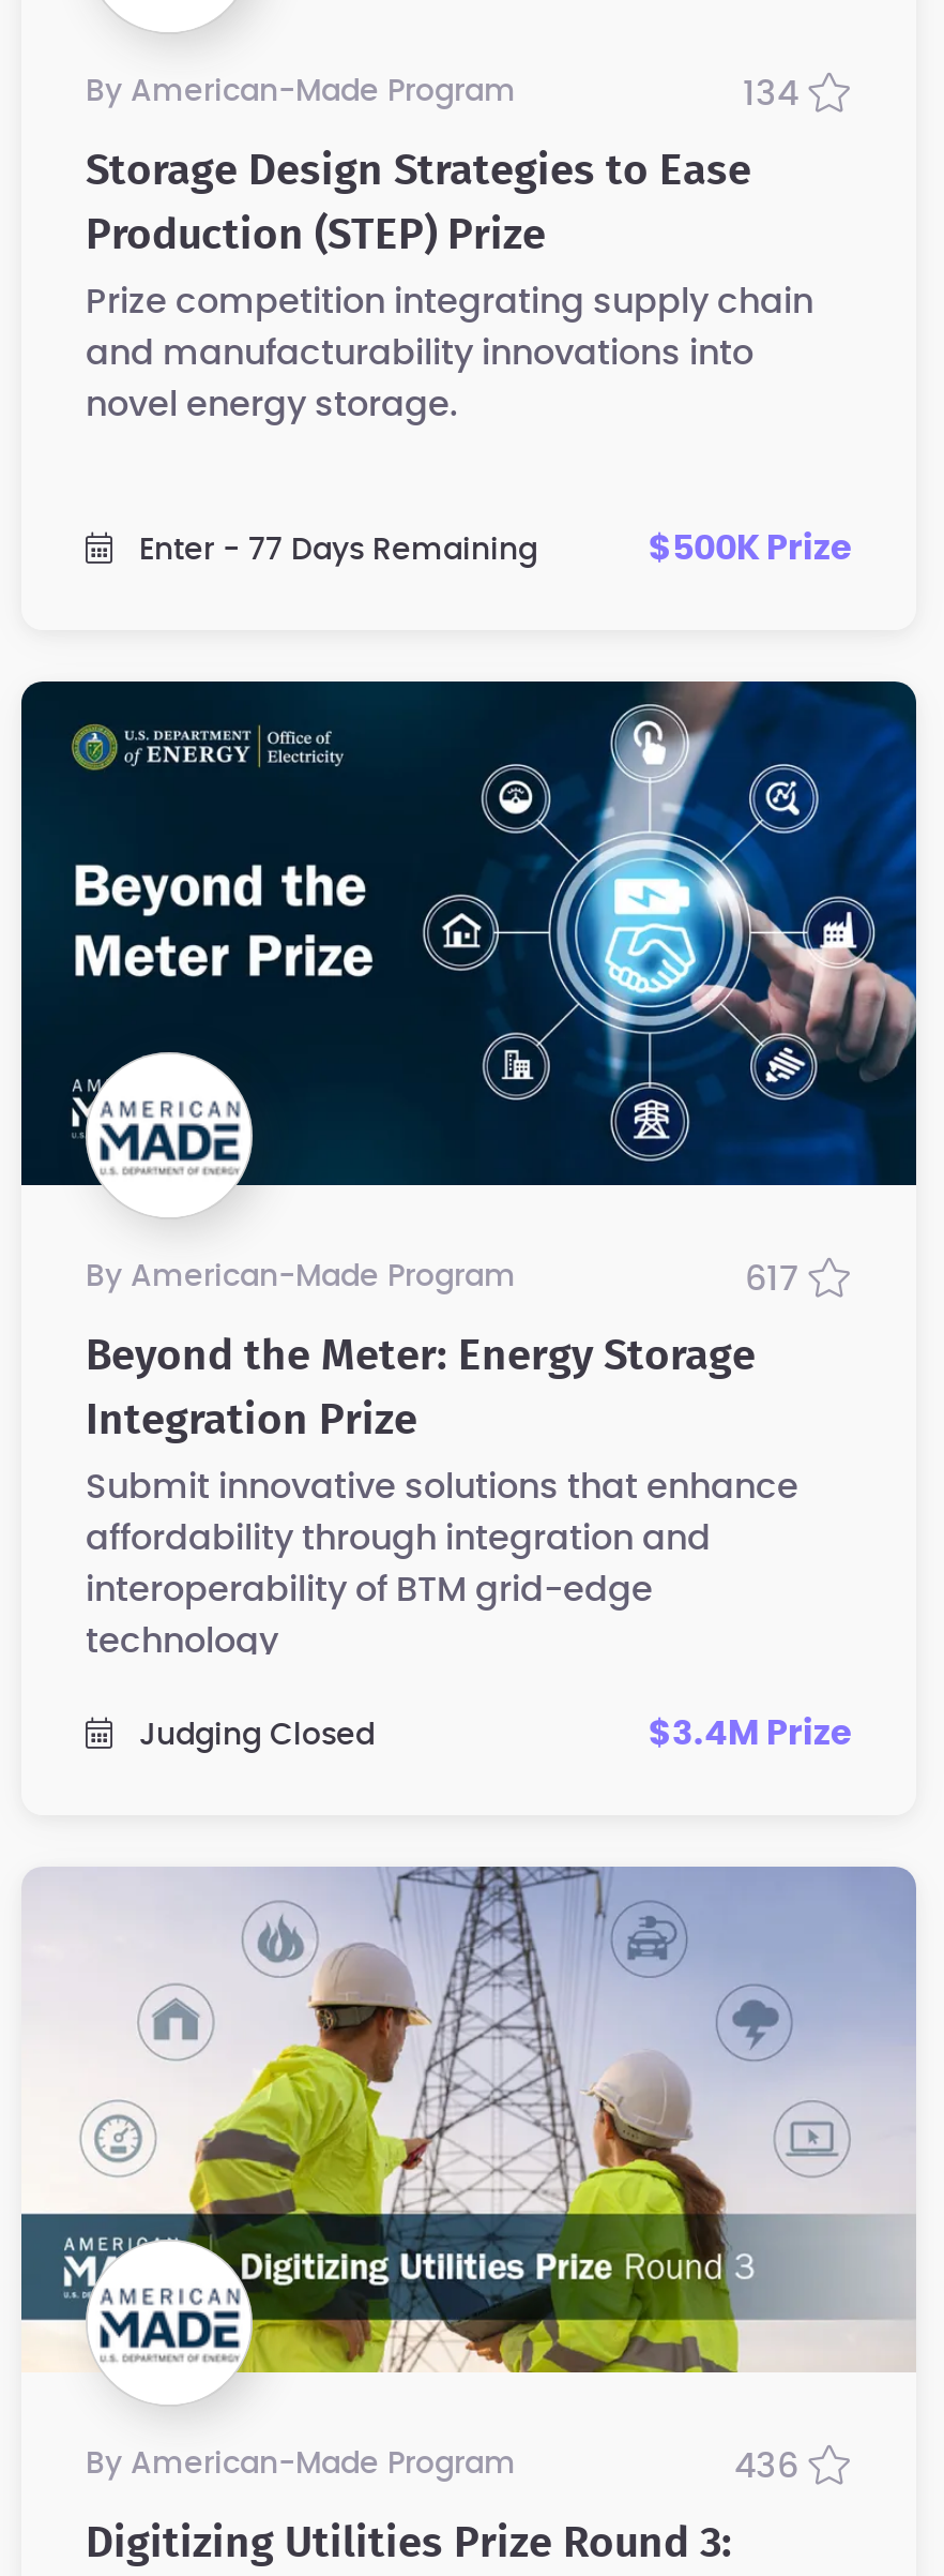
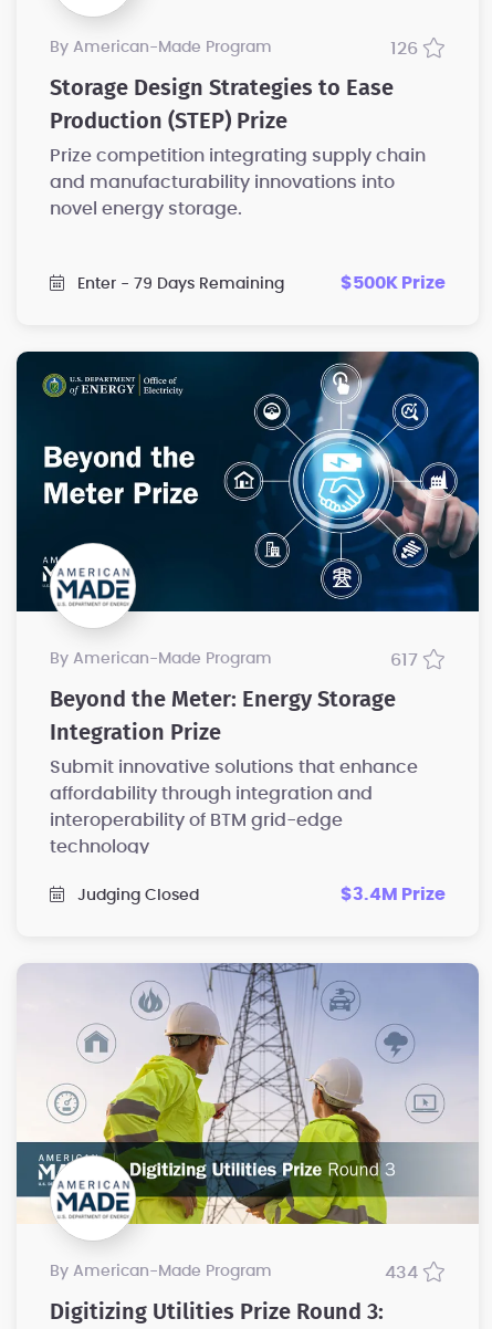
- 134
+ 126

- Enter - 77 Days Remaining
+ Enter - 79 Days Remaining

- 436
+ 434
